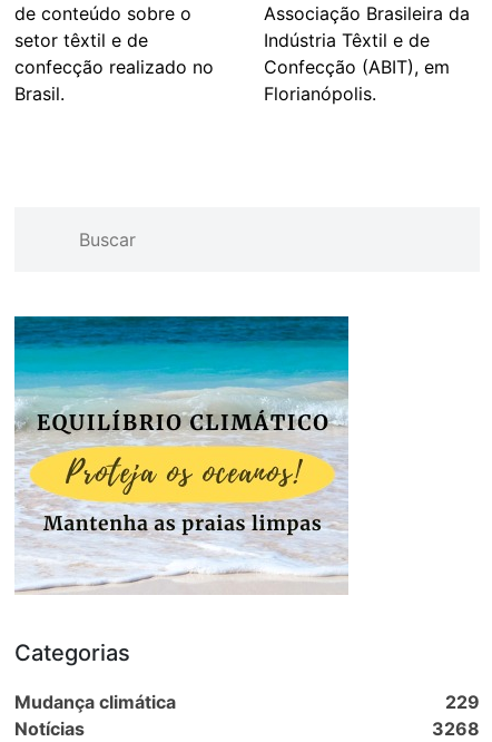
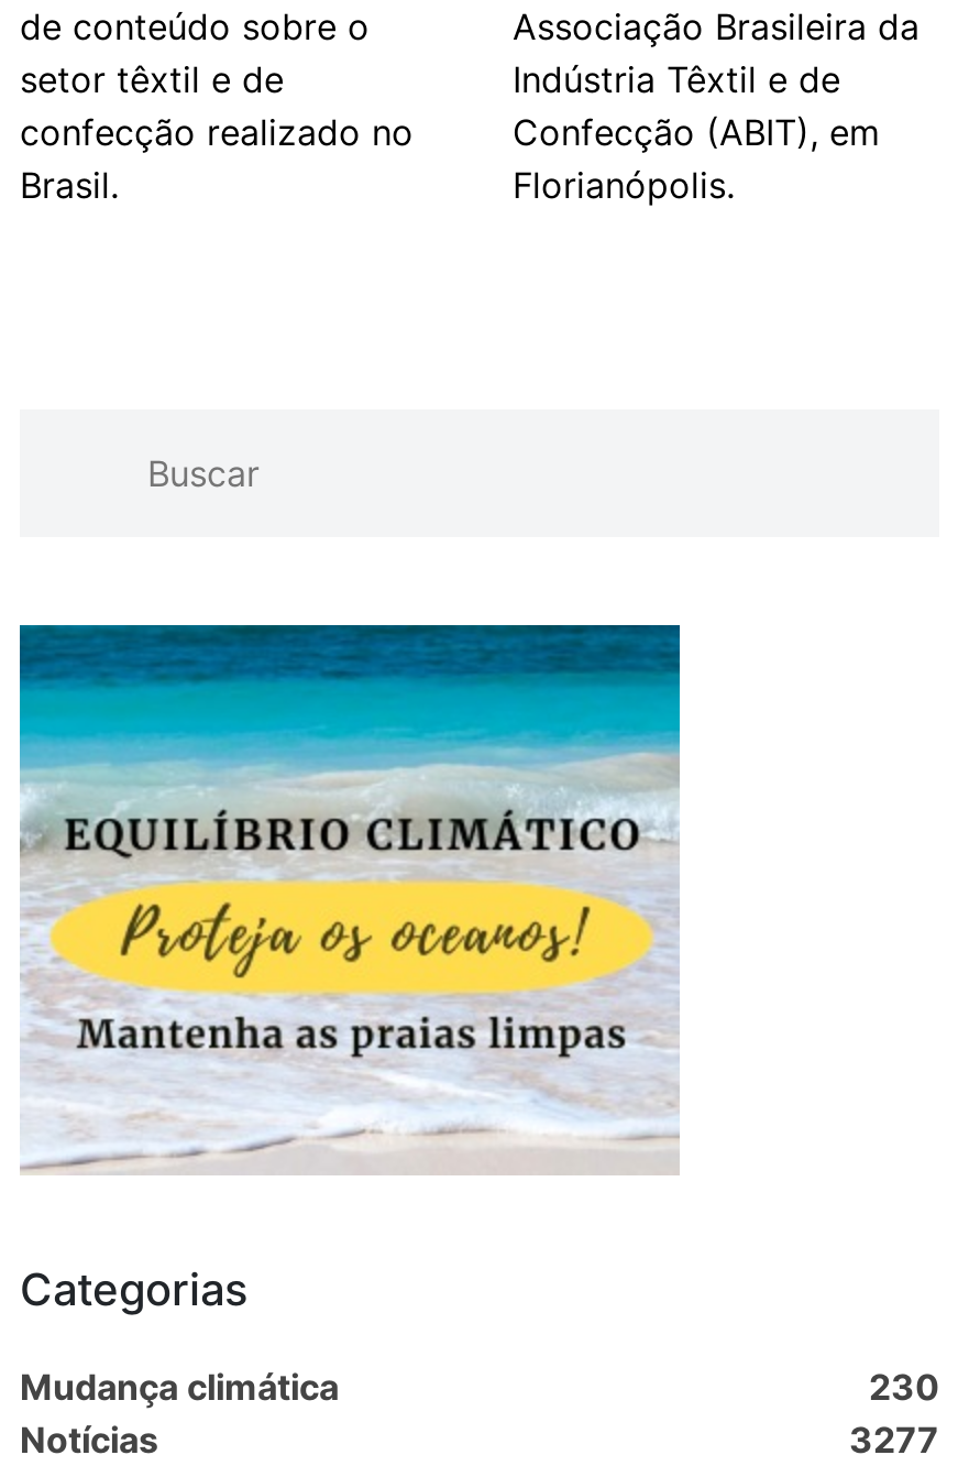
- 229
+ 230

- 3268
+ 3277
